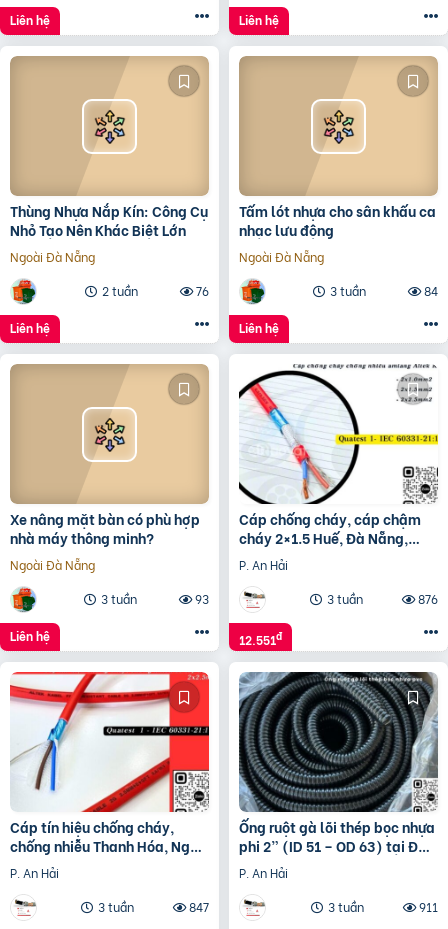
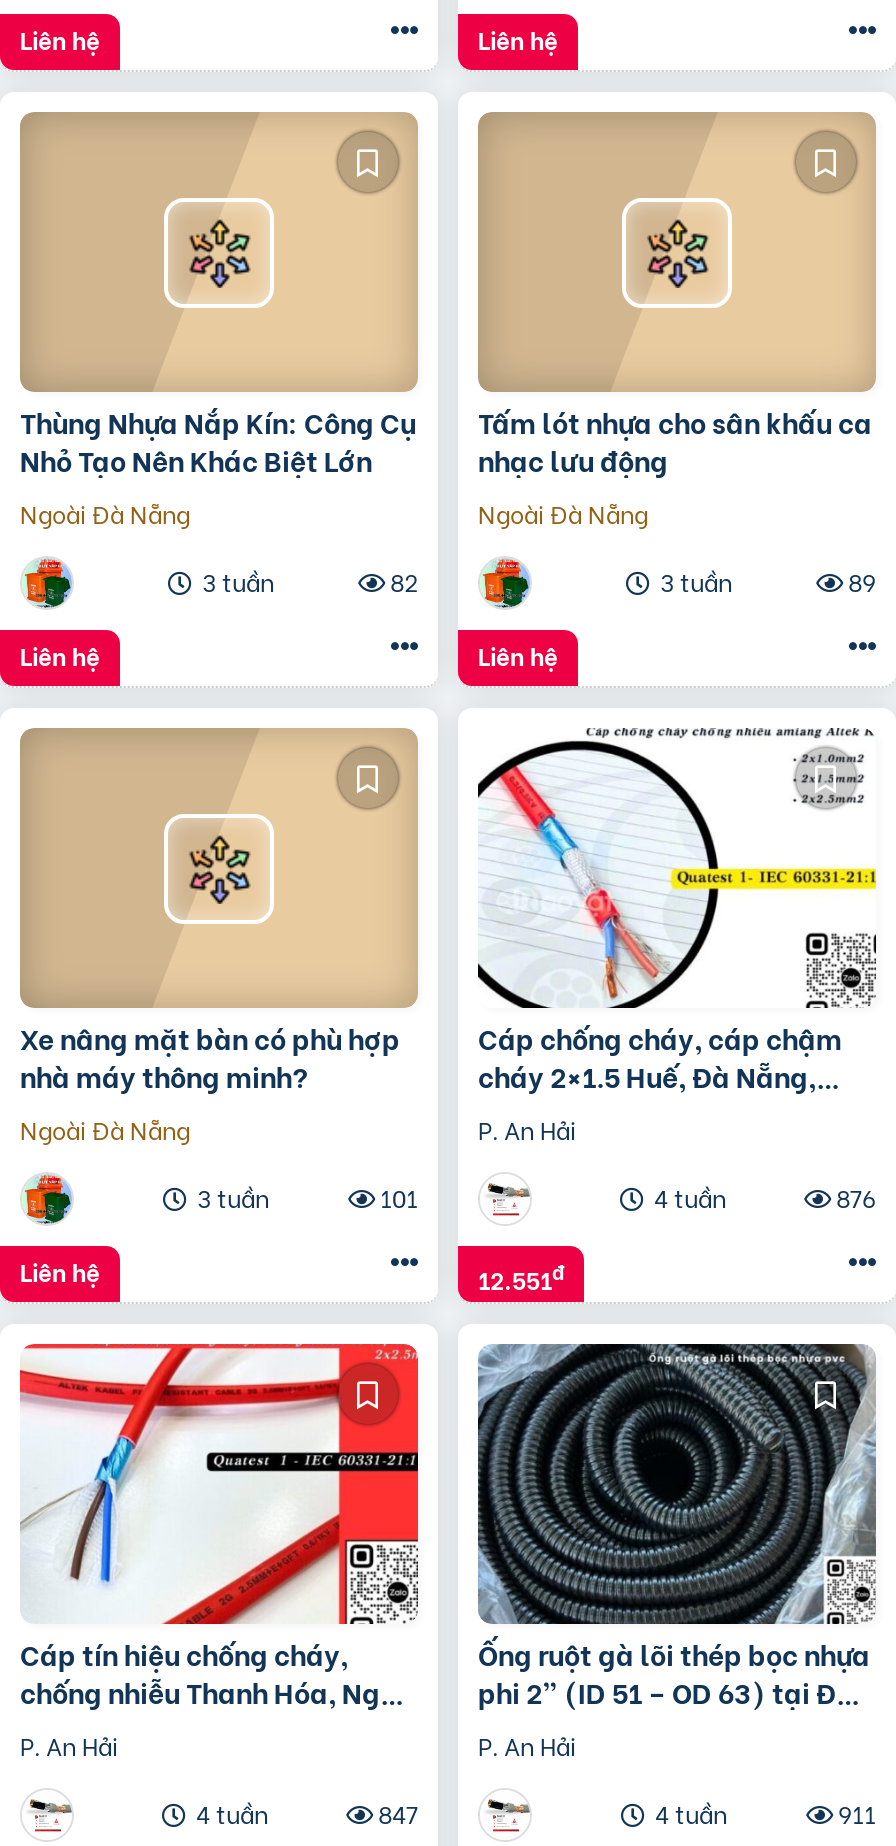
- 2 tuần
+ 3 tuần

- 76
+ 82

- 84
+ 89

- 93
+ 101

- 3 tuần
+ 4 tuần

- 3 tuần
+ 4 tuần

- 3 tuần
+ 4 tuần
